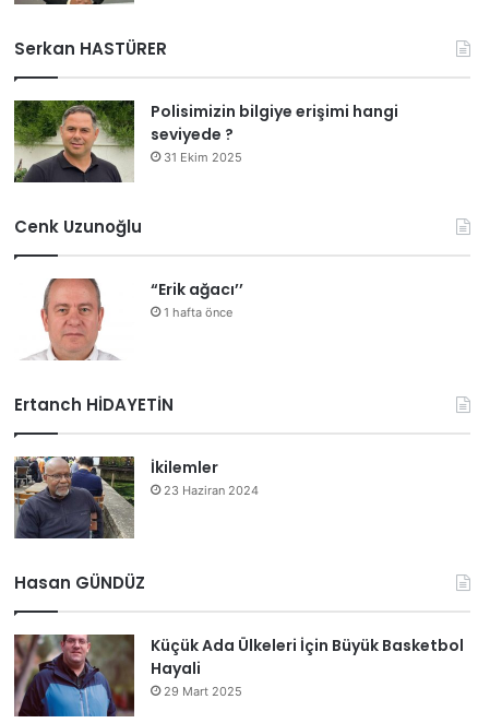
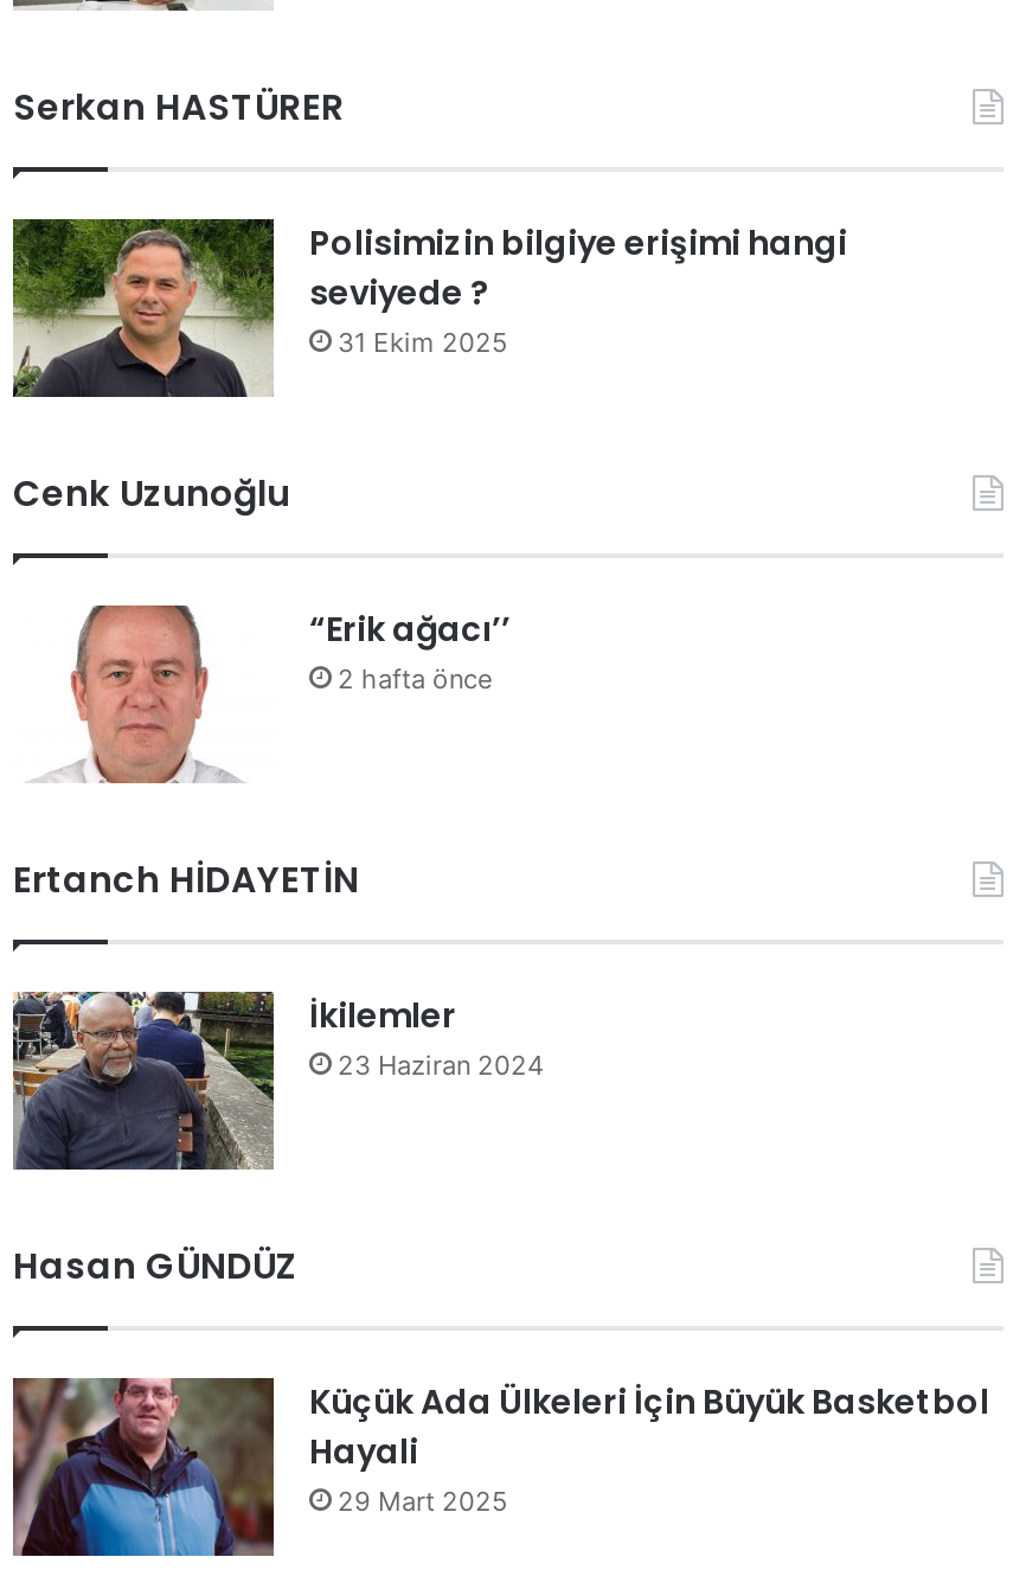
- 1 hafta önce
+ 2 hafta önce
